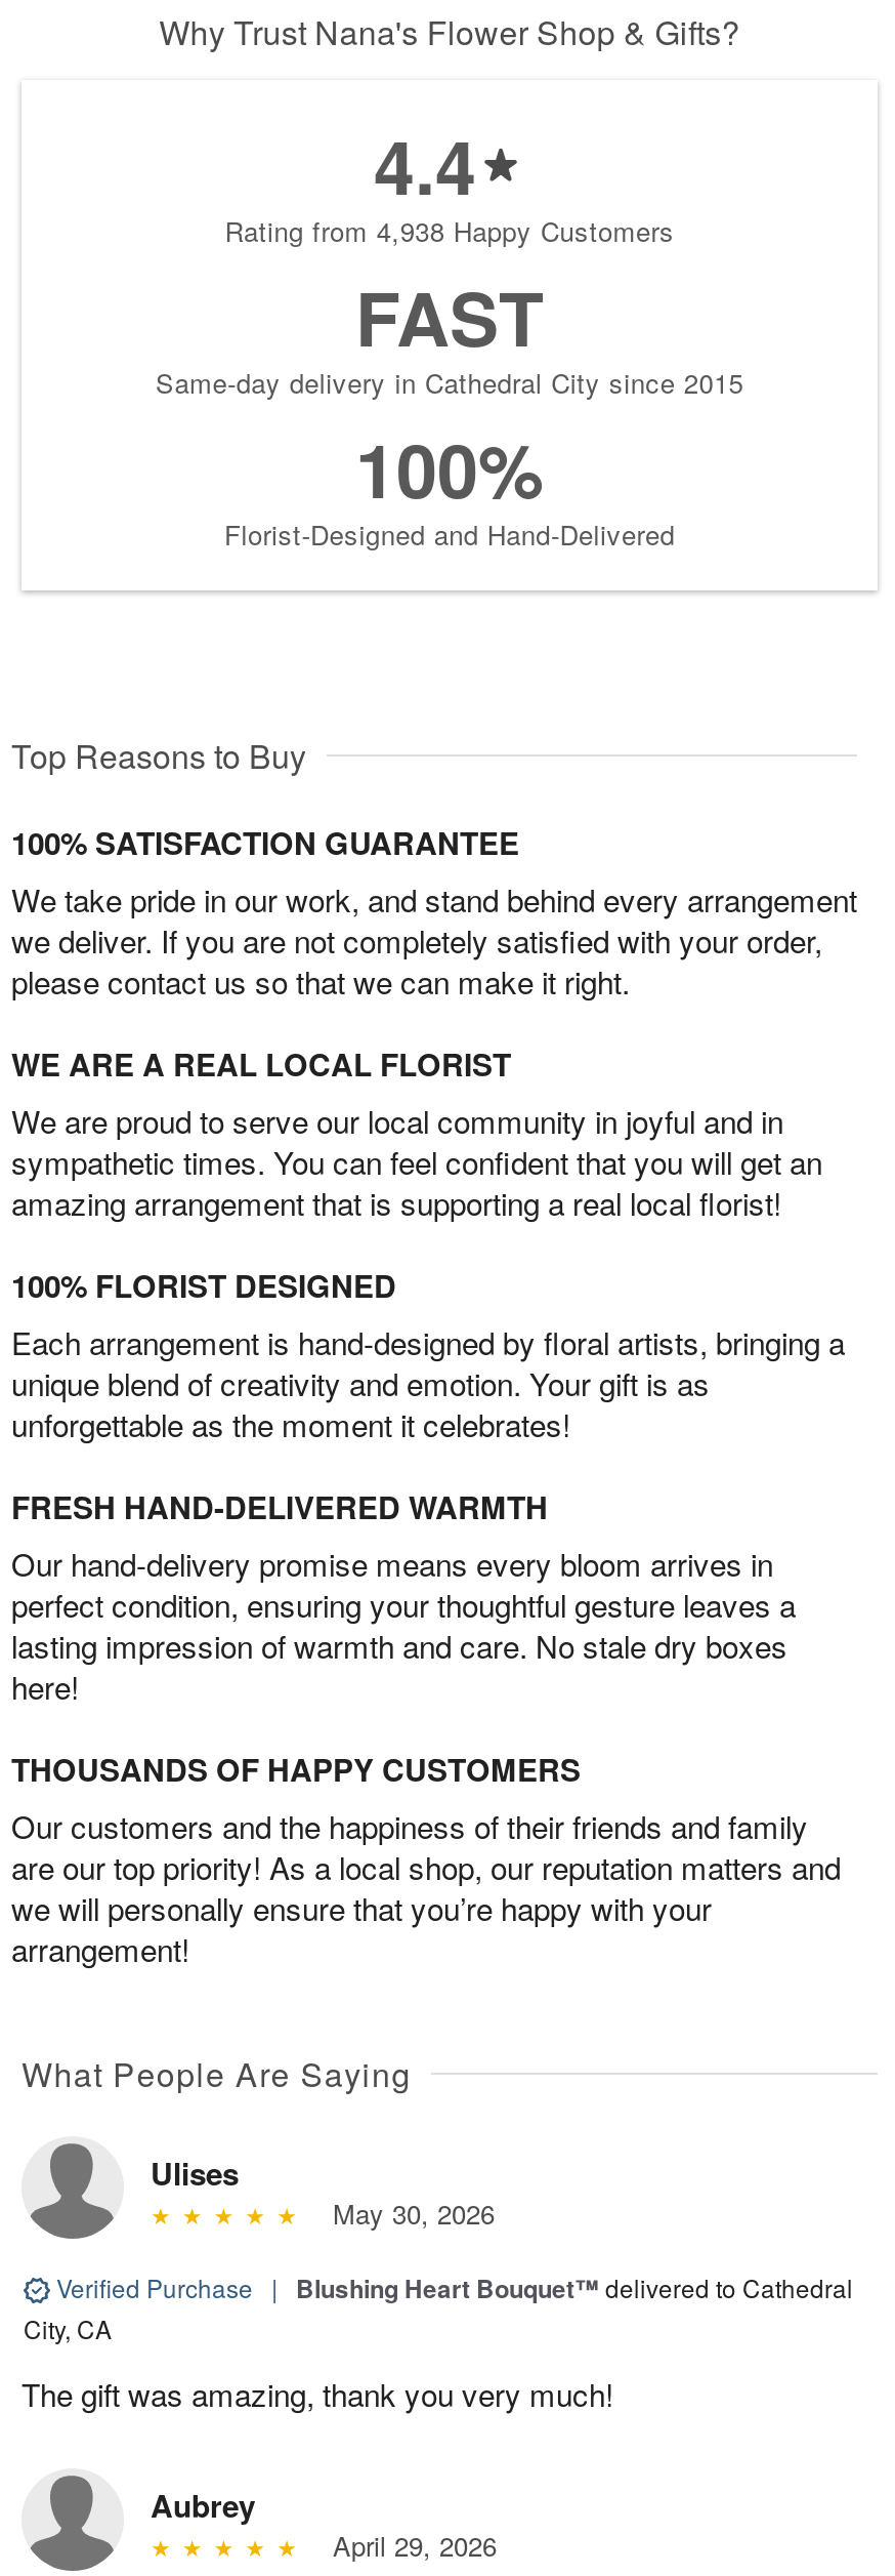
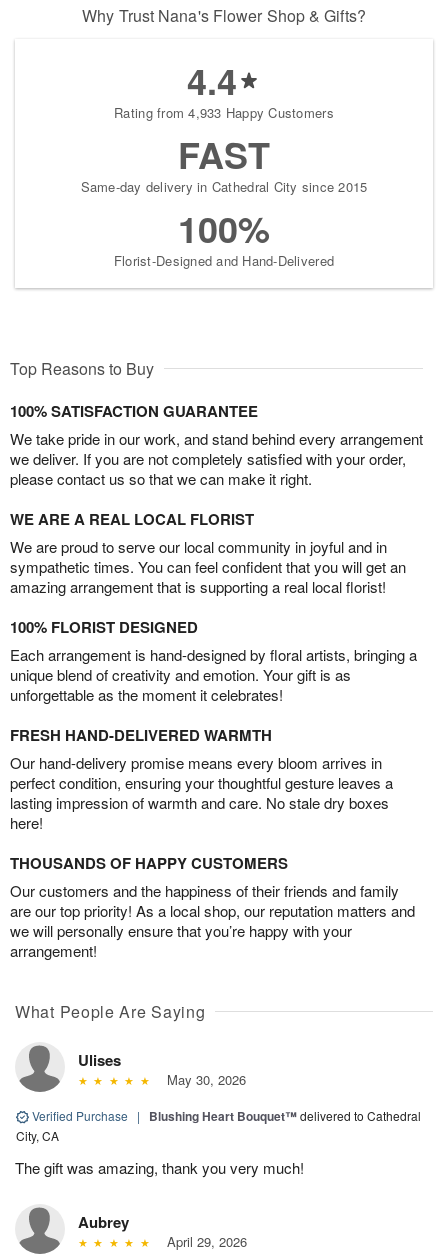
- Rating from 4,938 Happy Customers
+ Rating from 4,933 Happy Customers
